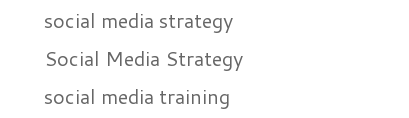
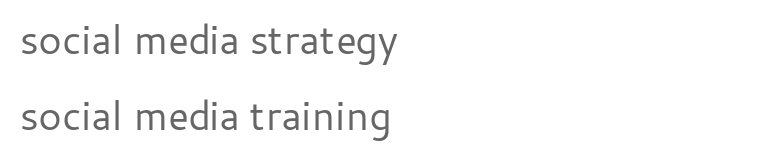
- Social Media Strategy
